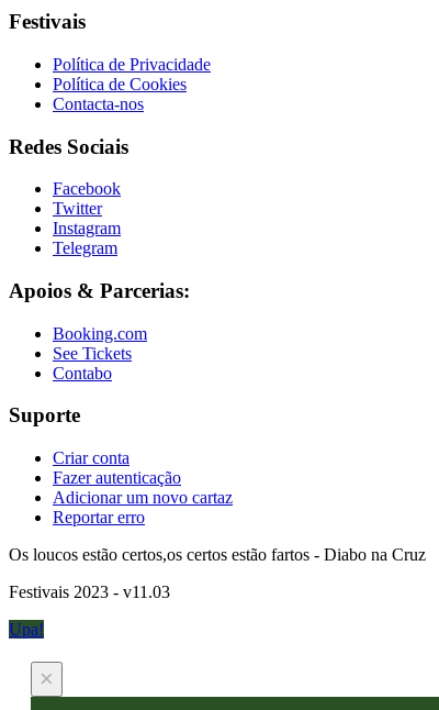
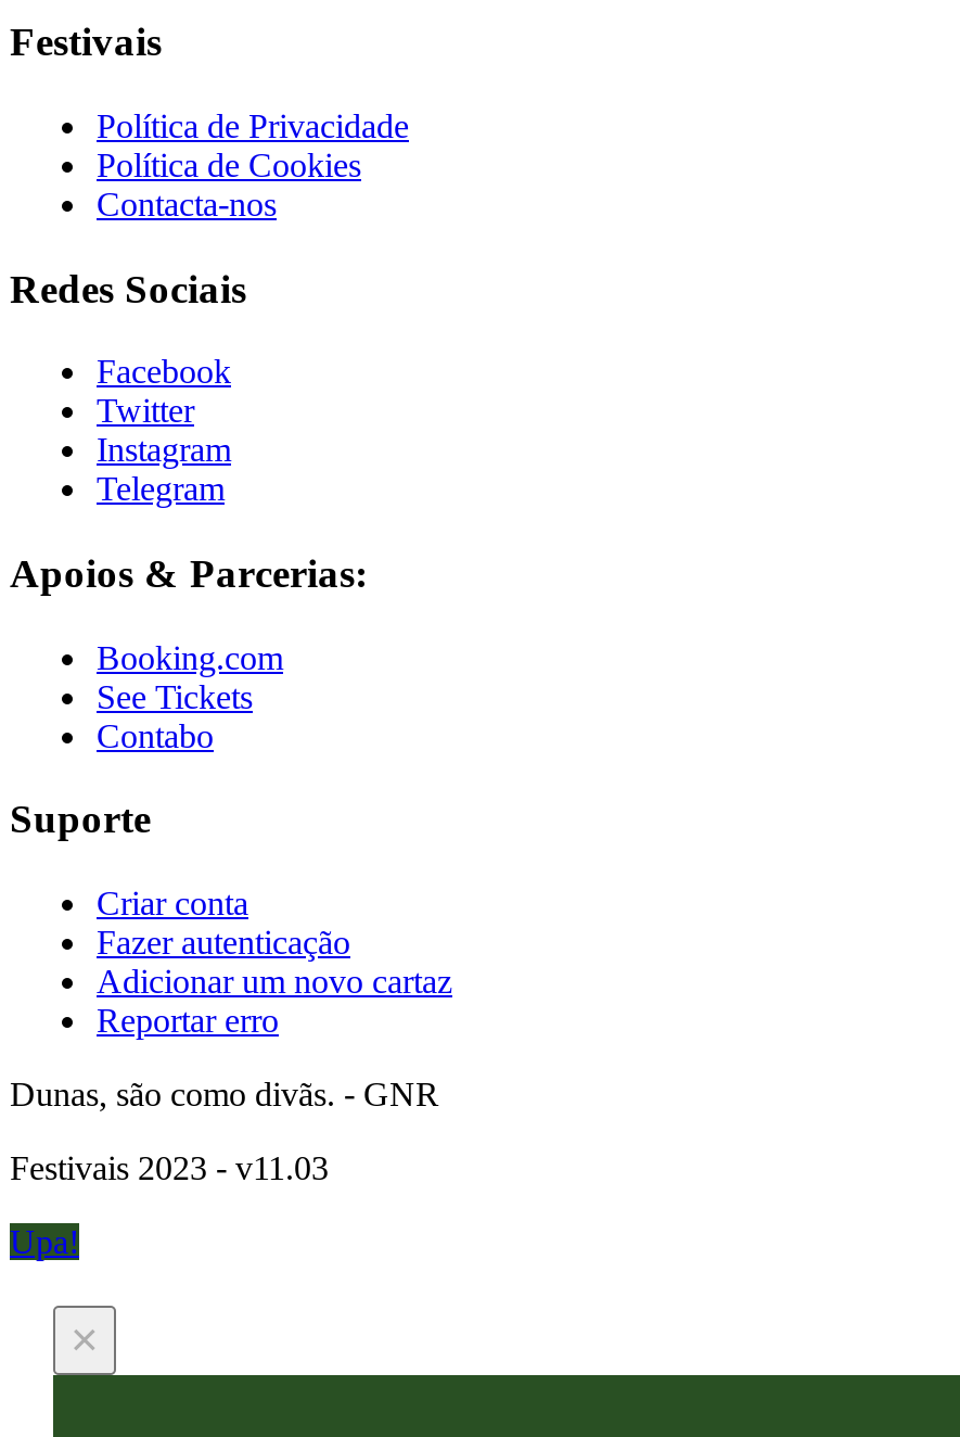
- Os loucos estão certos,os certos estão fartos - Diabo na Cruz
+ Dunas, são como divãs. - GNR
